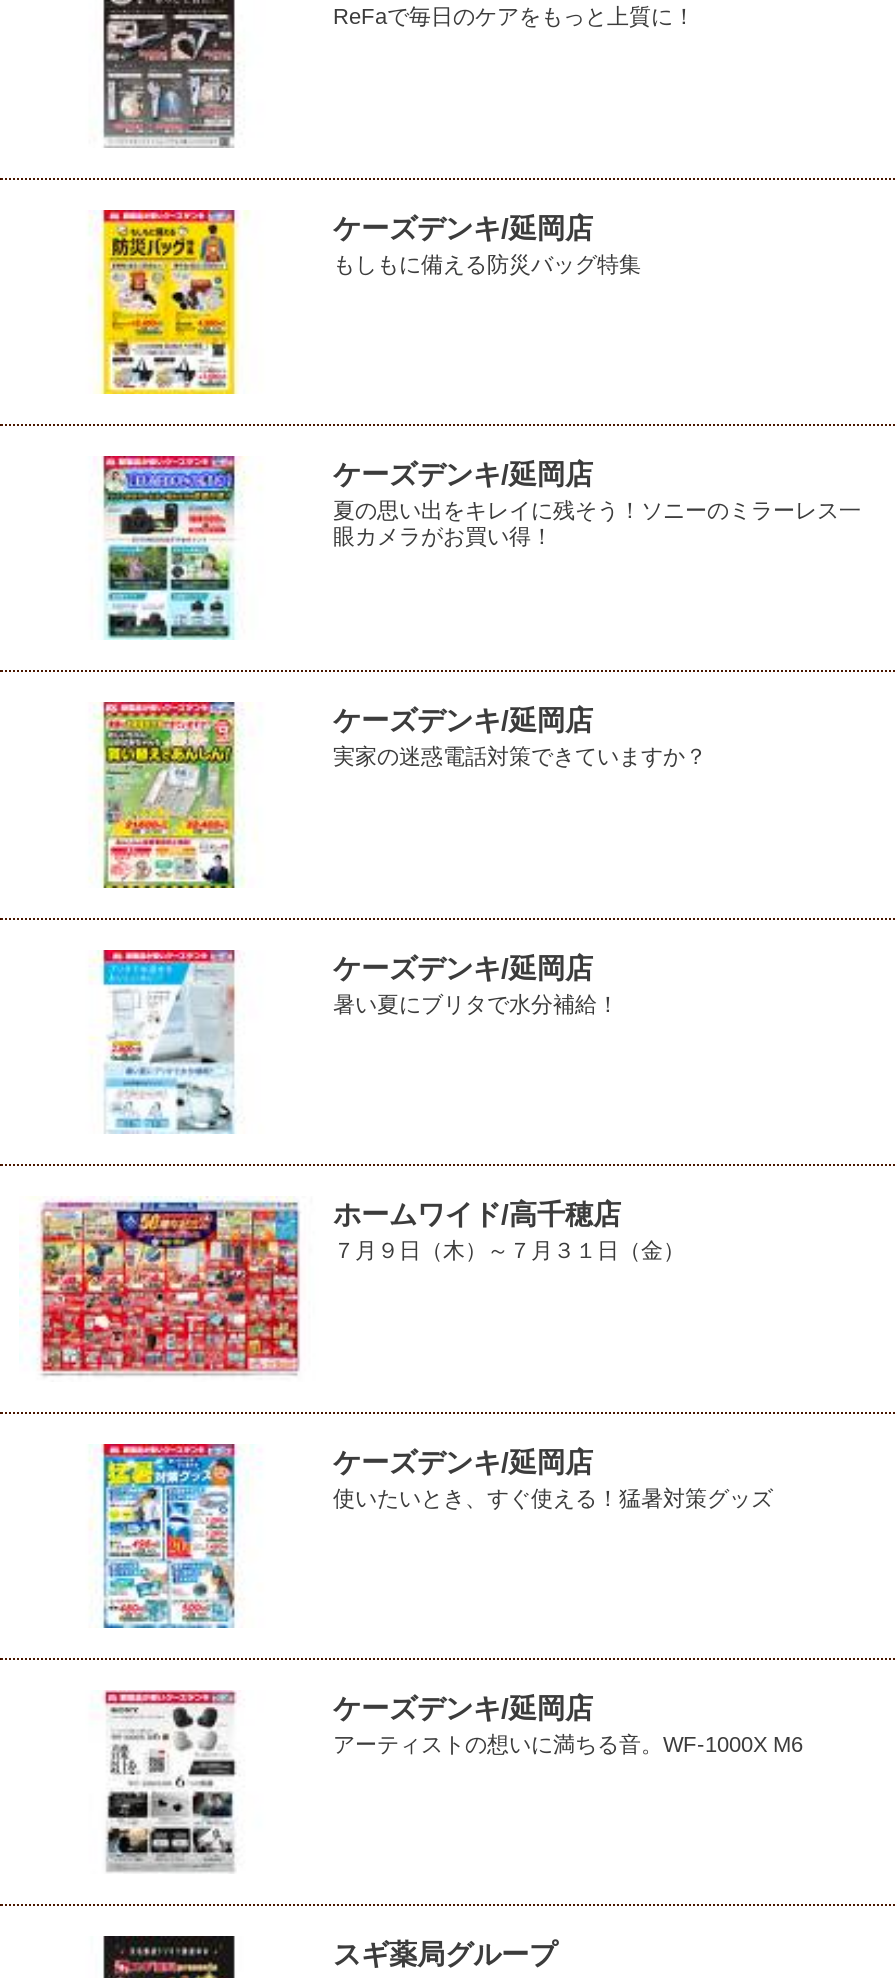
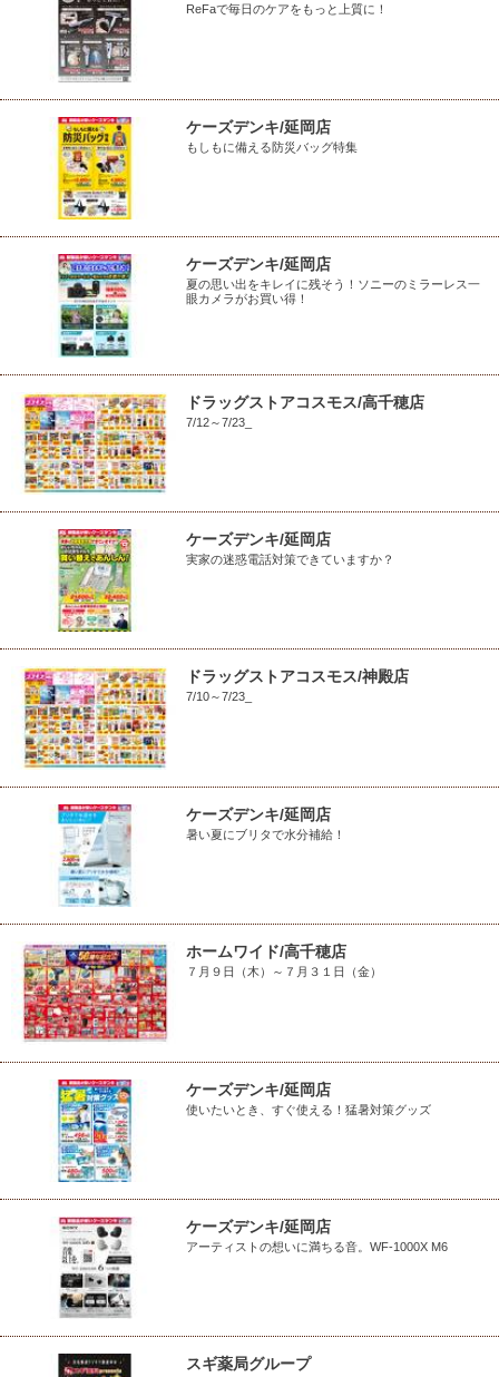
+ [image]
+ ドラッグストアコスモス/高千穂店
+ 7/12～7/23_

+ [image]
+ ドラッグストアコスモス/神殿店
+ 7/10～7/23_
